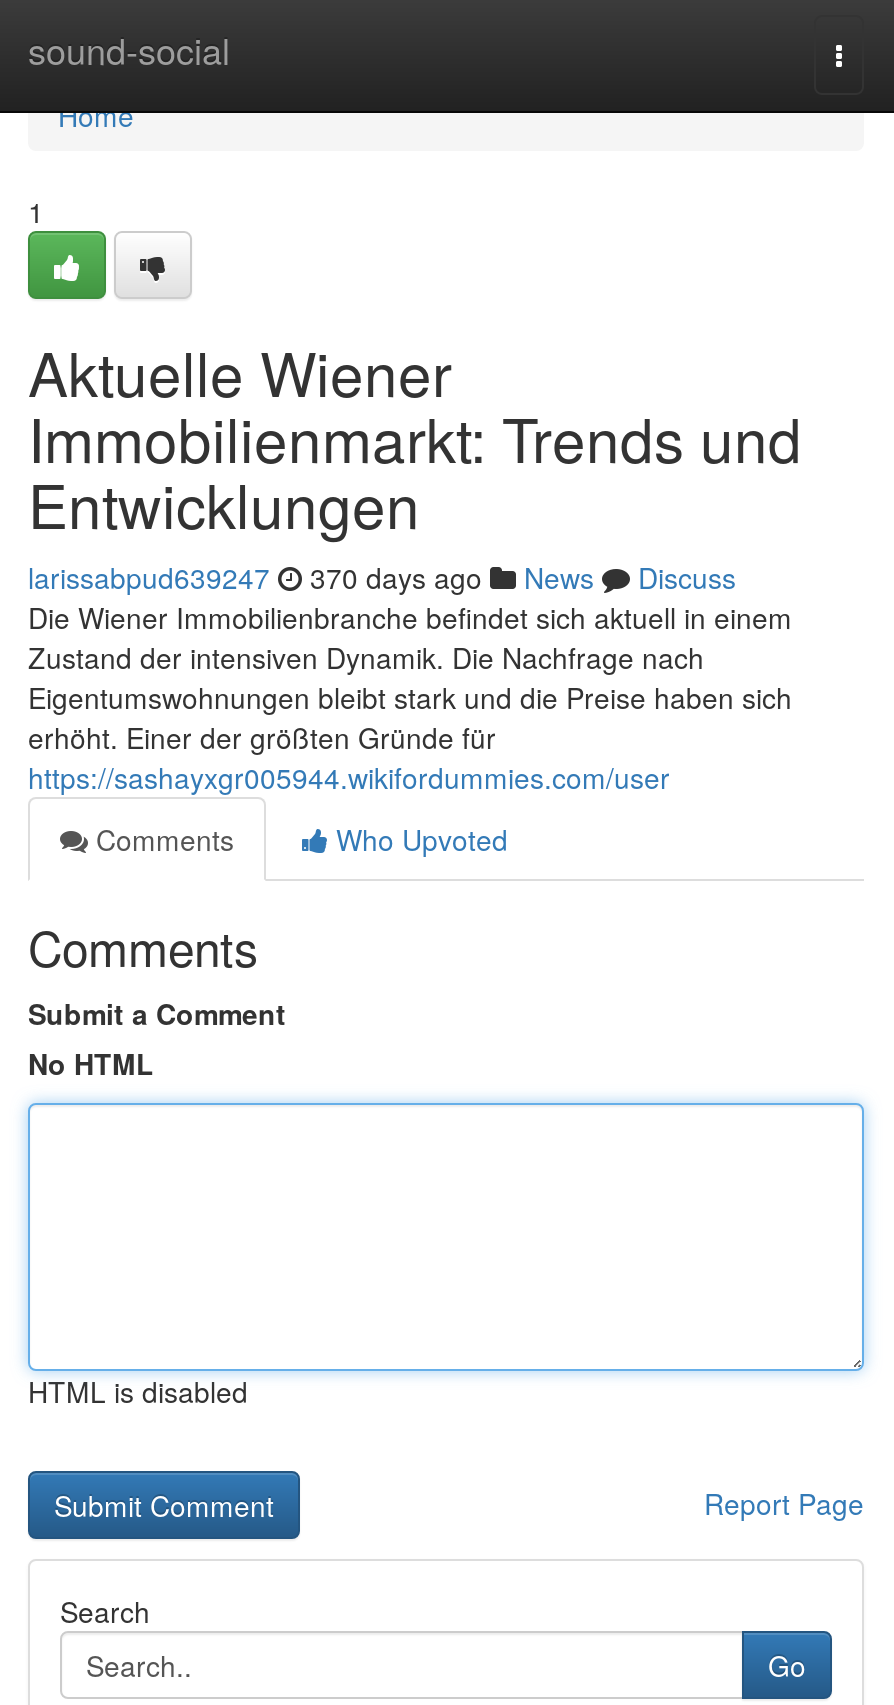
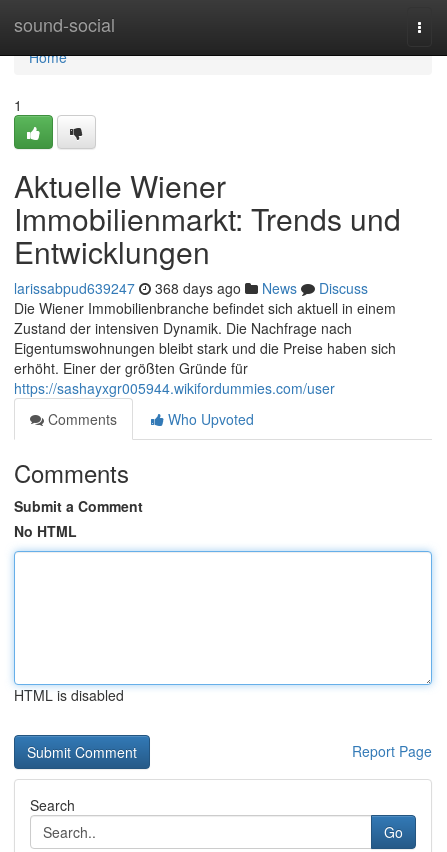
- larissabpud639247 370 days ago News Discuss
+ larissabpud639247 368 days ago News Discuss
